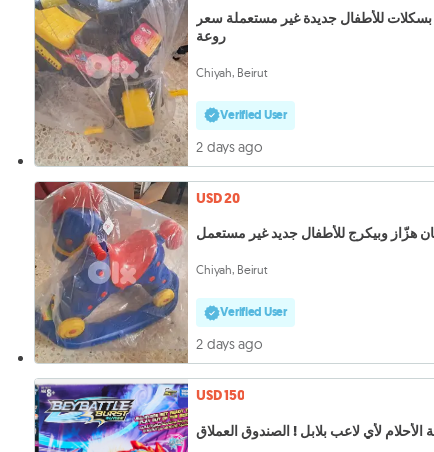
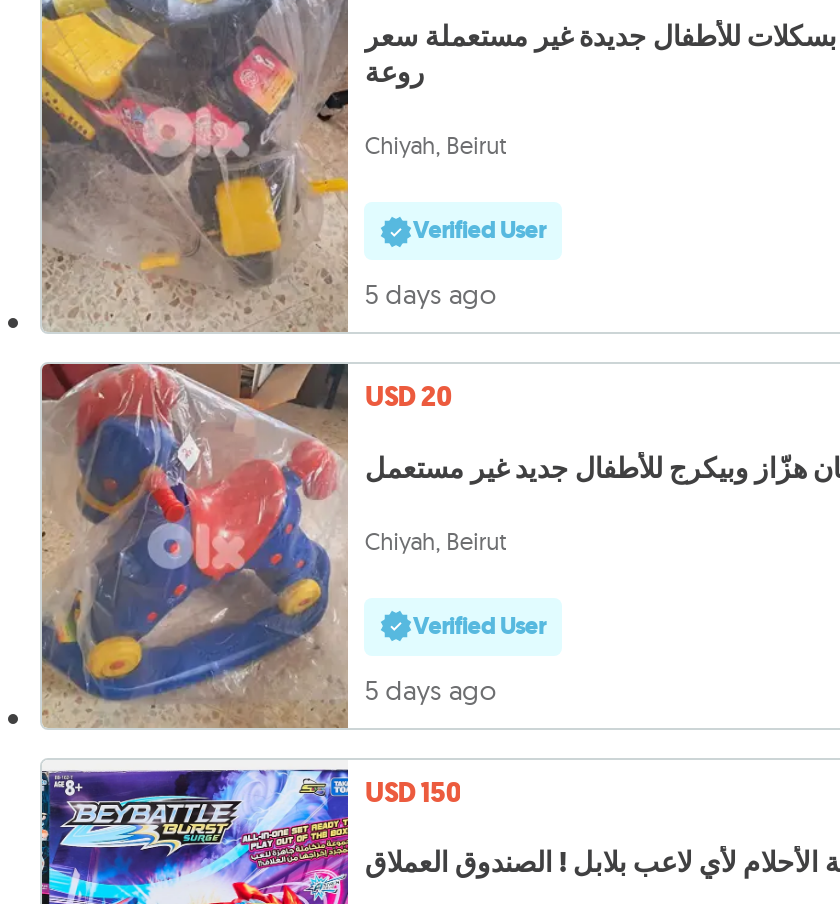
- 2 days ago
+ 5 days ago

- 2 days ago
+ 5 days ago
